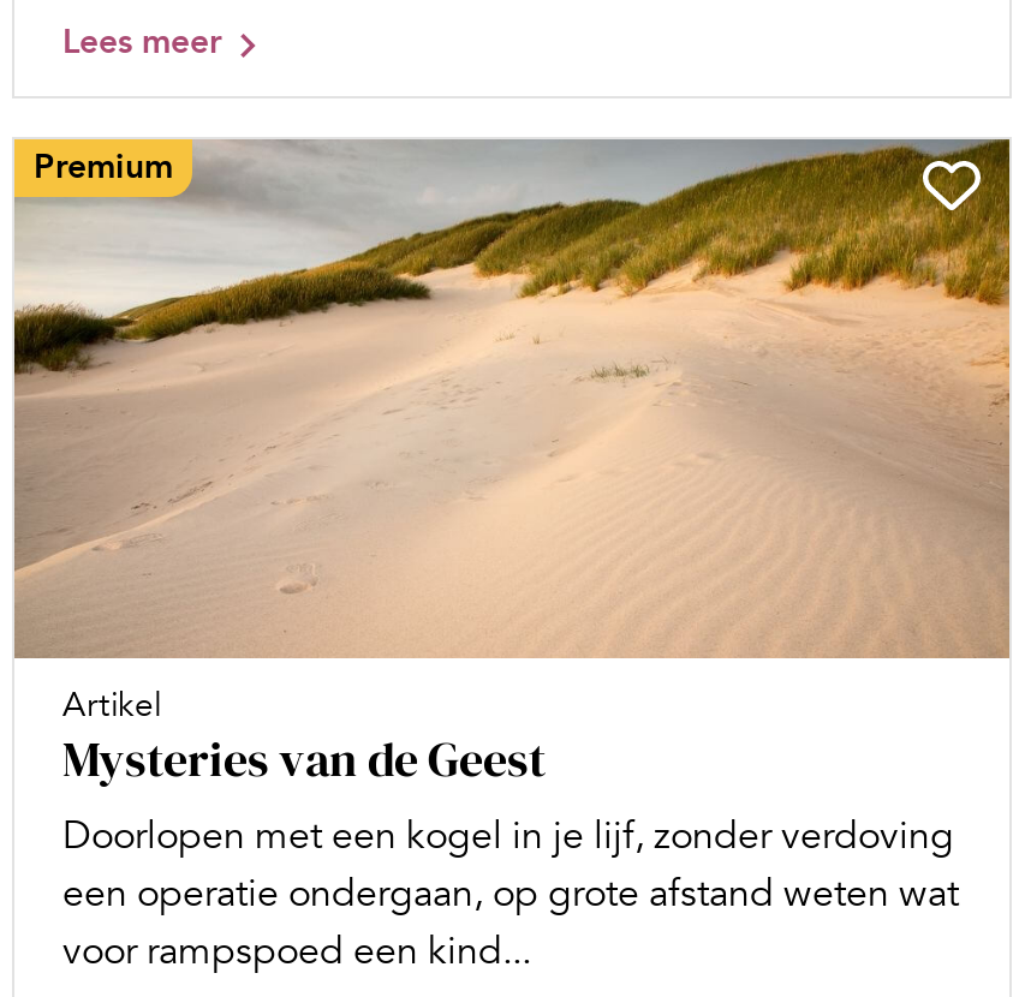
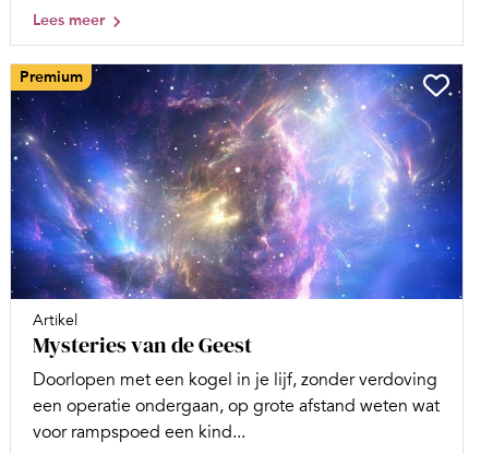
- [image]
+ [image]
